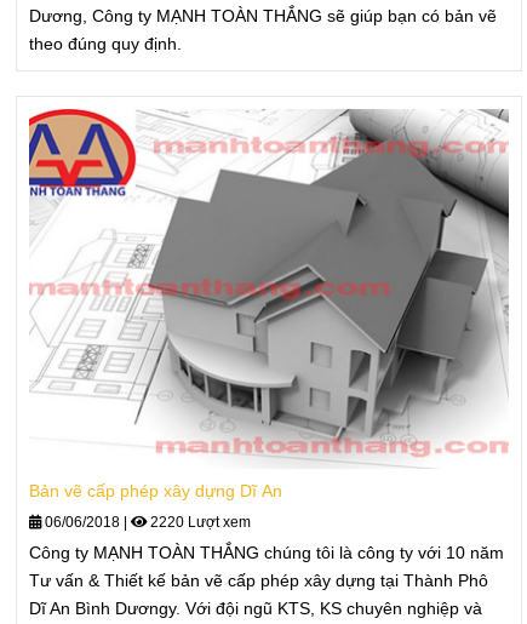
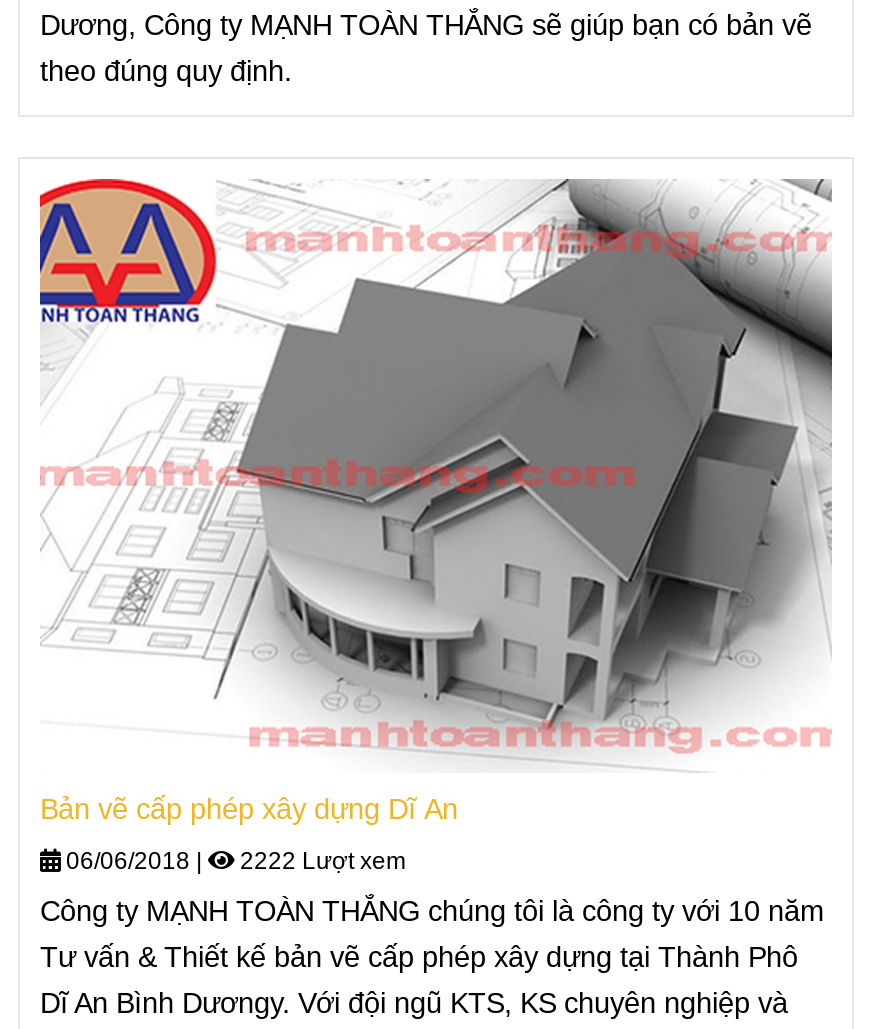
- 2220 Lượt xem
+ 2222 Lượt xem
